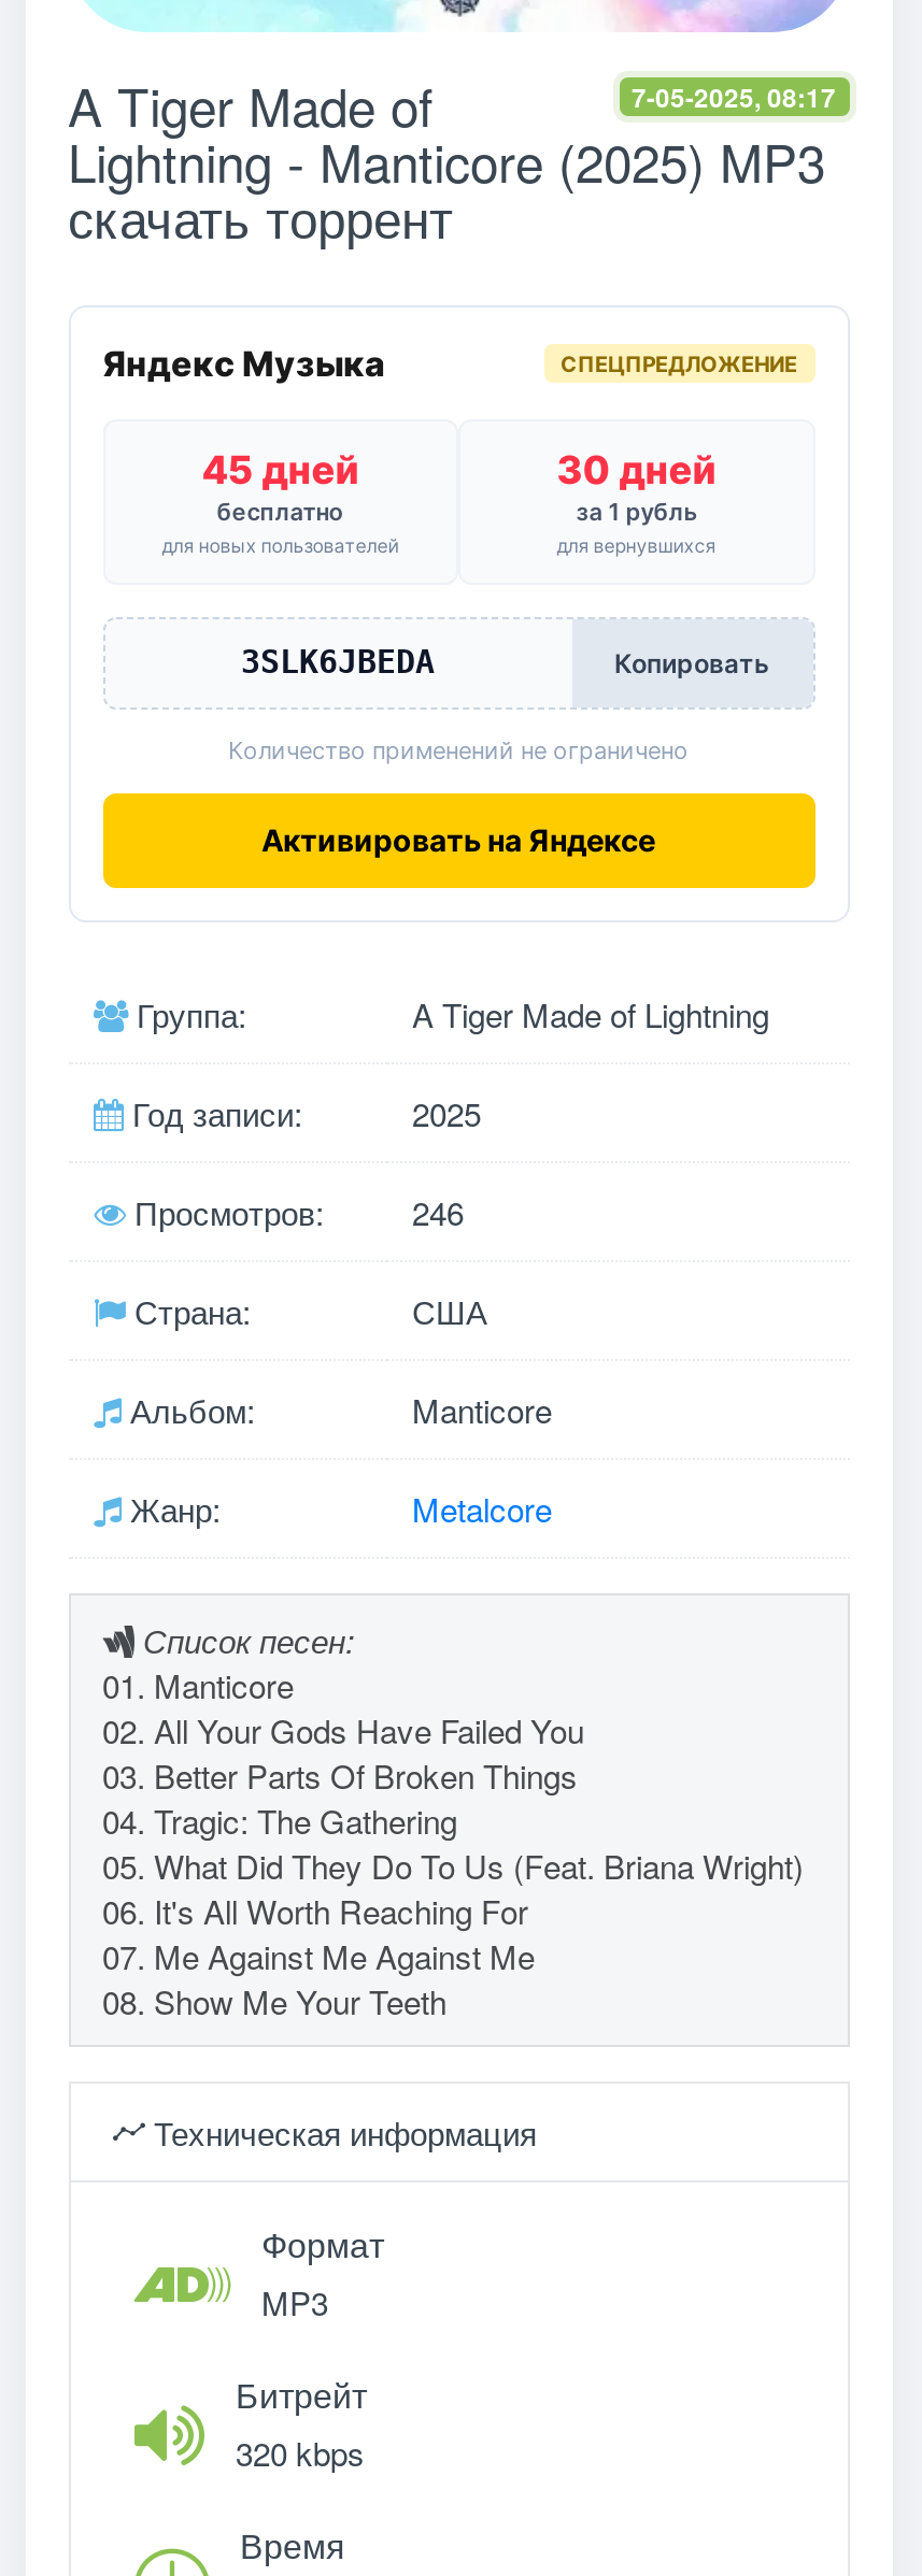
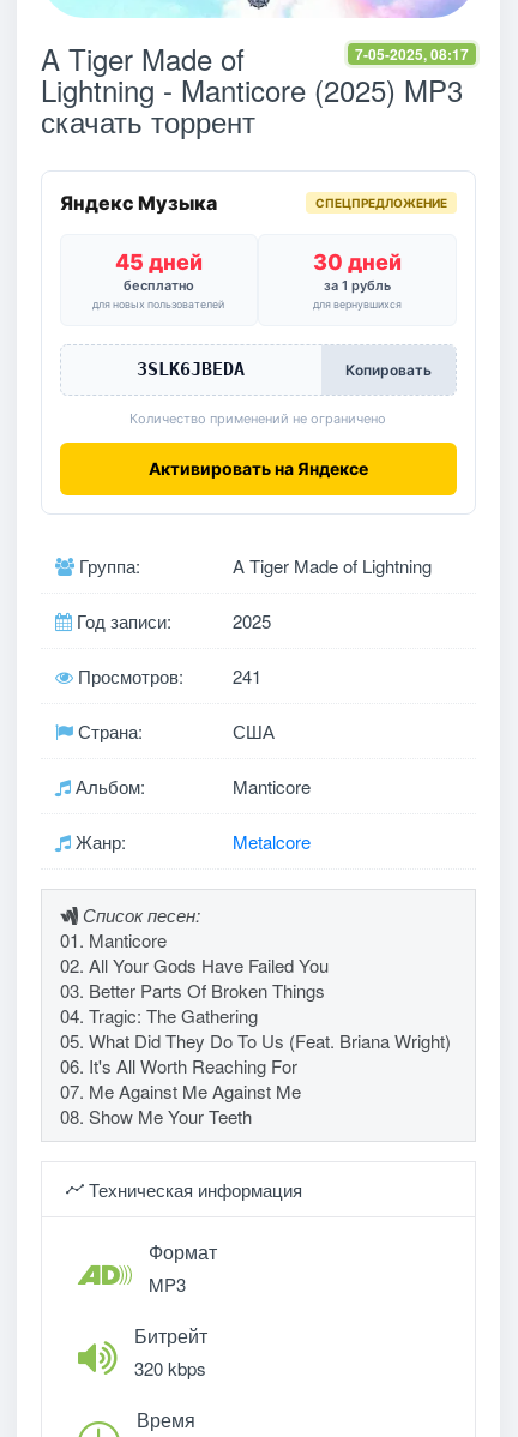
- Просмотров: 246
+ Просмотров: 241
